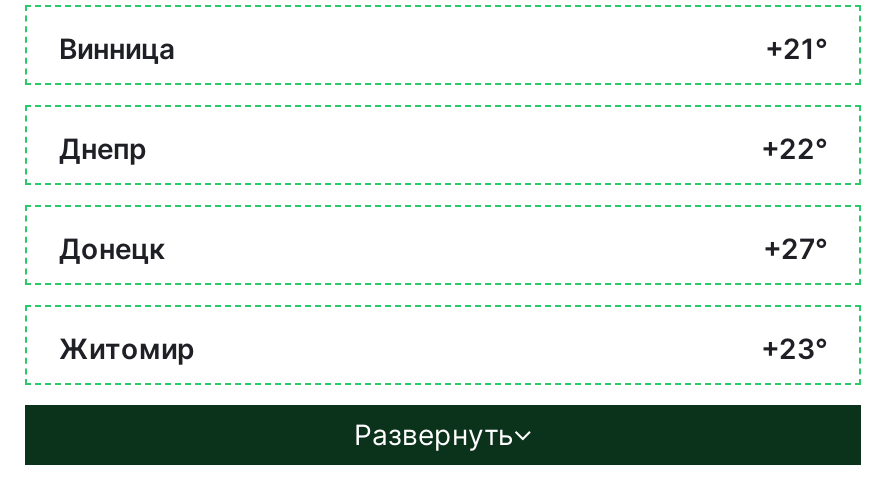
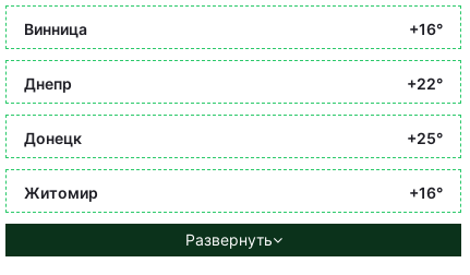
- +21°
+ +16°

- +27°
+ +25°

- +23°
+ +16°
